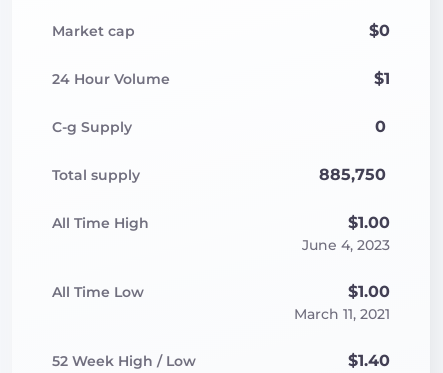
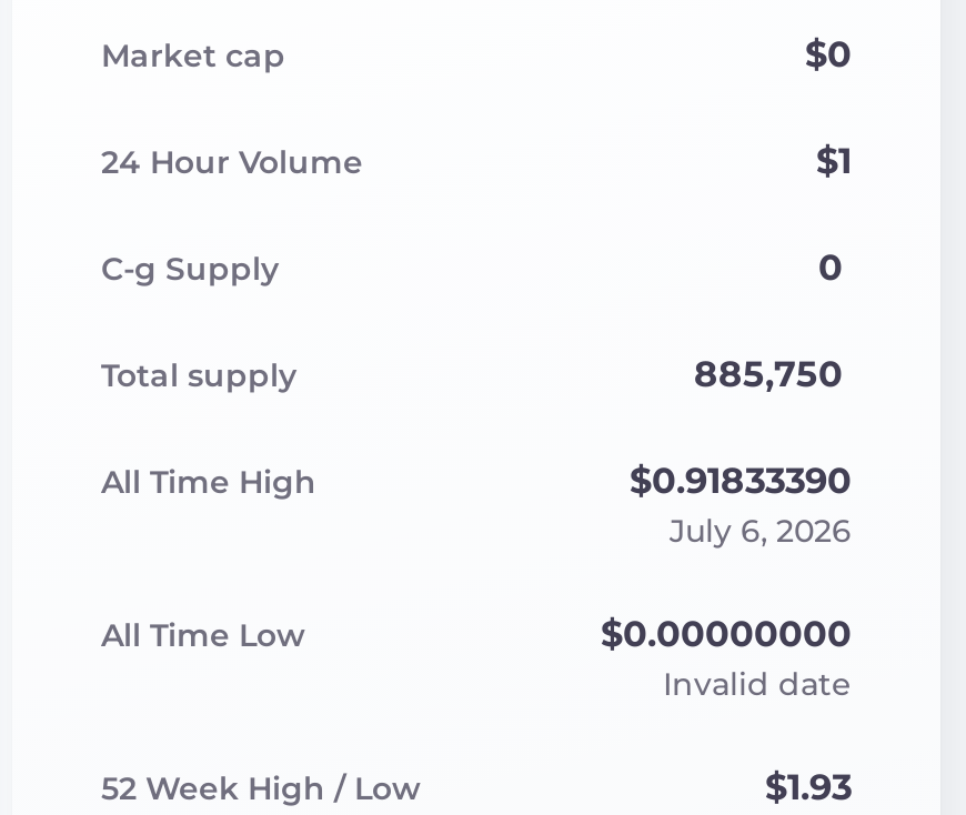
- $1.00
- June 4, 2023
+ $0.91833390
+ July 6, 2026

- $1.00
- March 11, 2021
+ $0.00000000
+ Invalid date

- $1.40
+ $1.93
